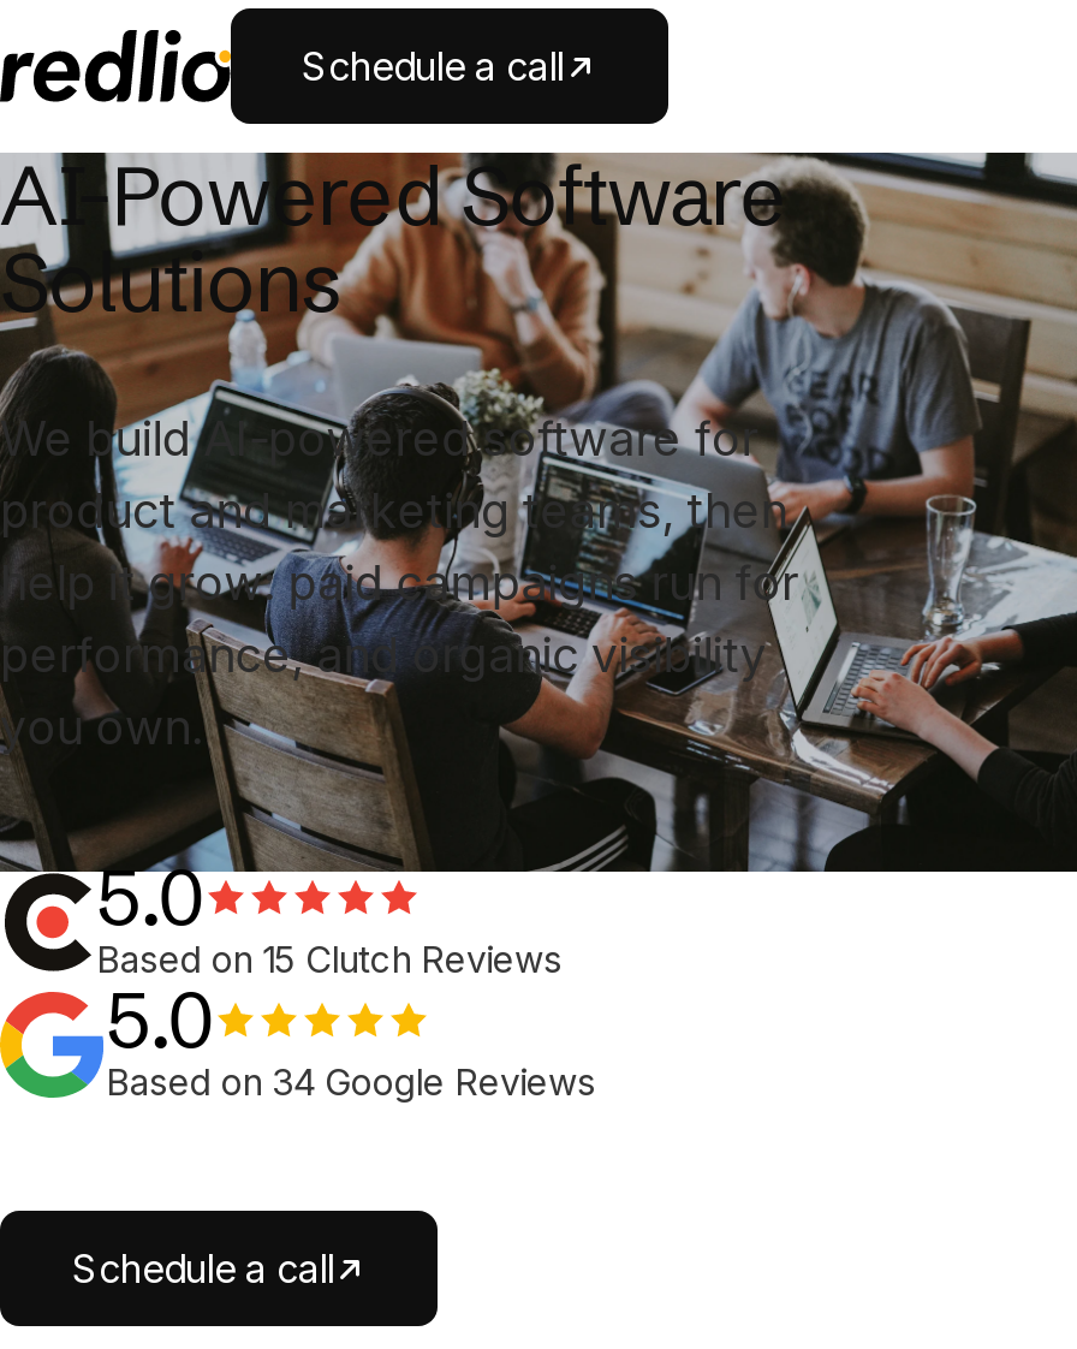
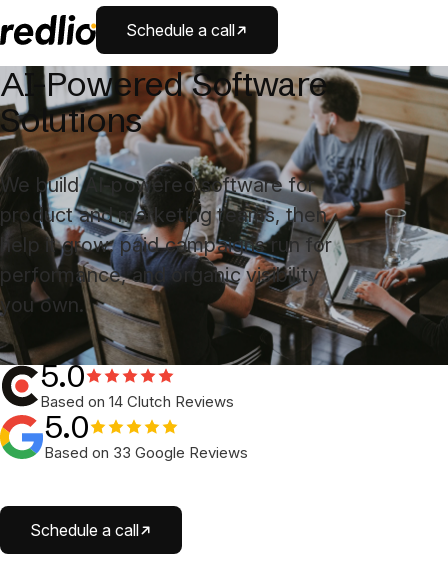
- Based on 15 Clutch Reviews
+ Based on 14 Clutch Reviews

- Based on 34 Google Reviews
+ Based on 33 Google Reviews
